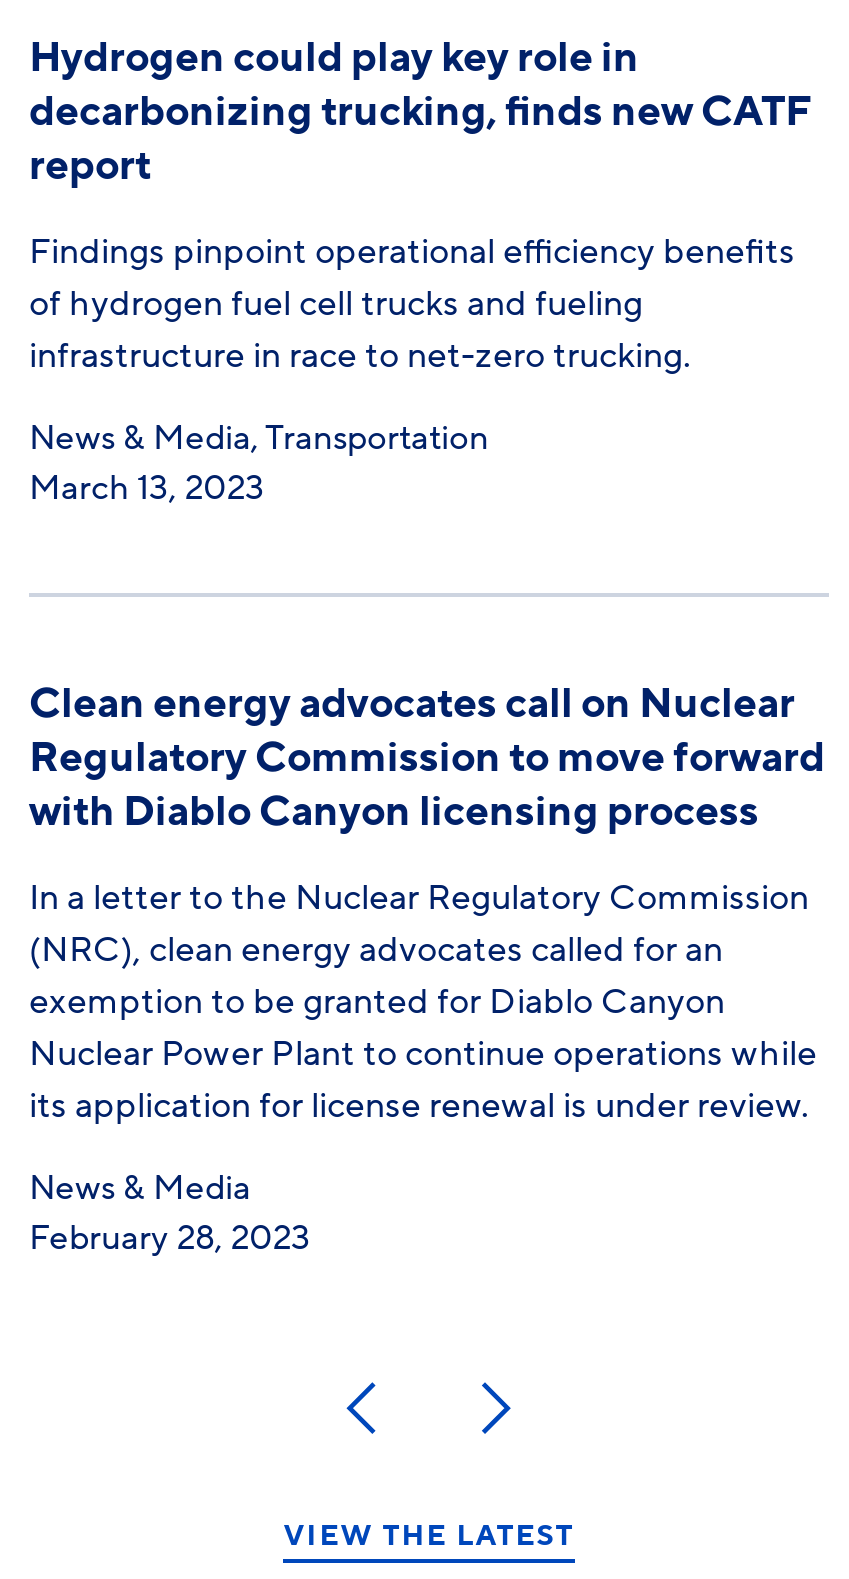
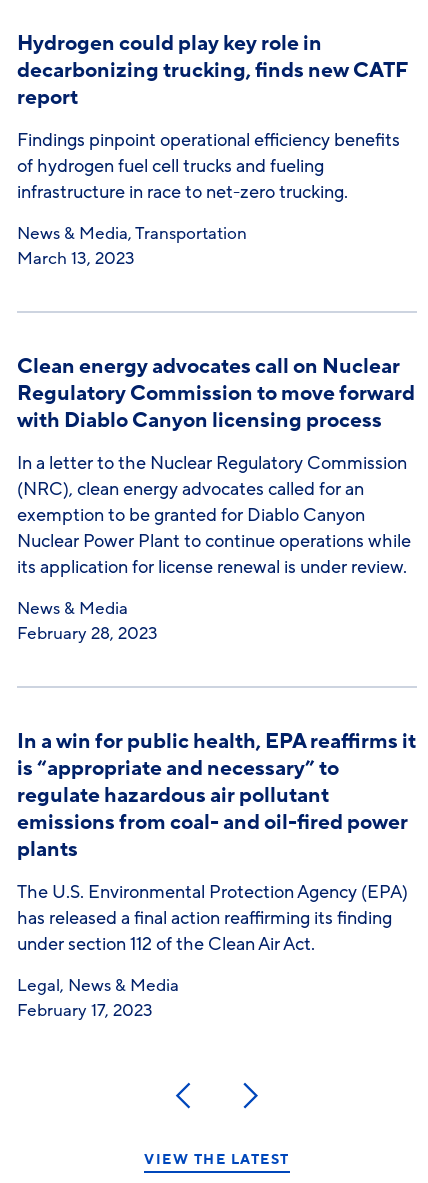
+ In a win for public health, EPA reaffirms it
+ is “appropriate and necessary” to
+ regulate hazardous air pollutant
+ emissions from coal- and oil-fired power
+ plants
+ The U.S. Environmental Protection Agency (EPA)
+ has released a final action reaffirming its finding
+ under section 112 of the Clean Air Act.
+ Legal, News & Media
+ February 17, 2023
